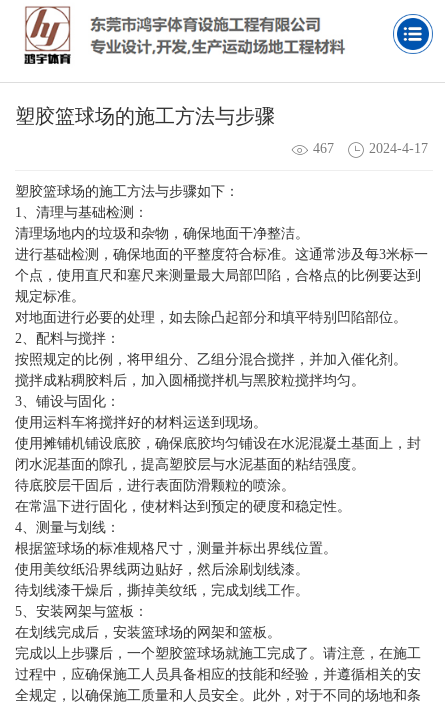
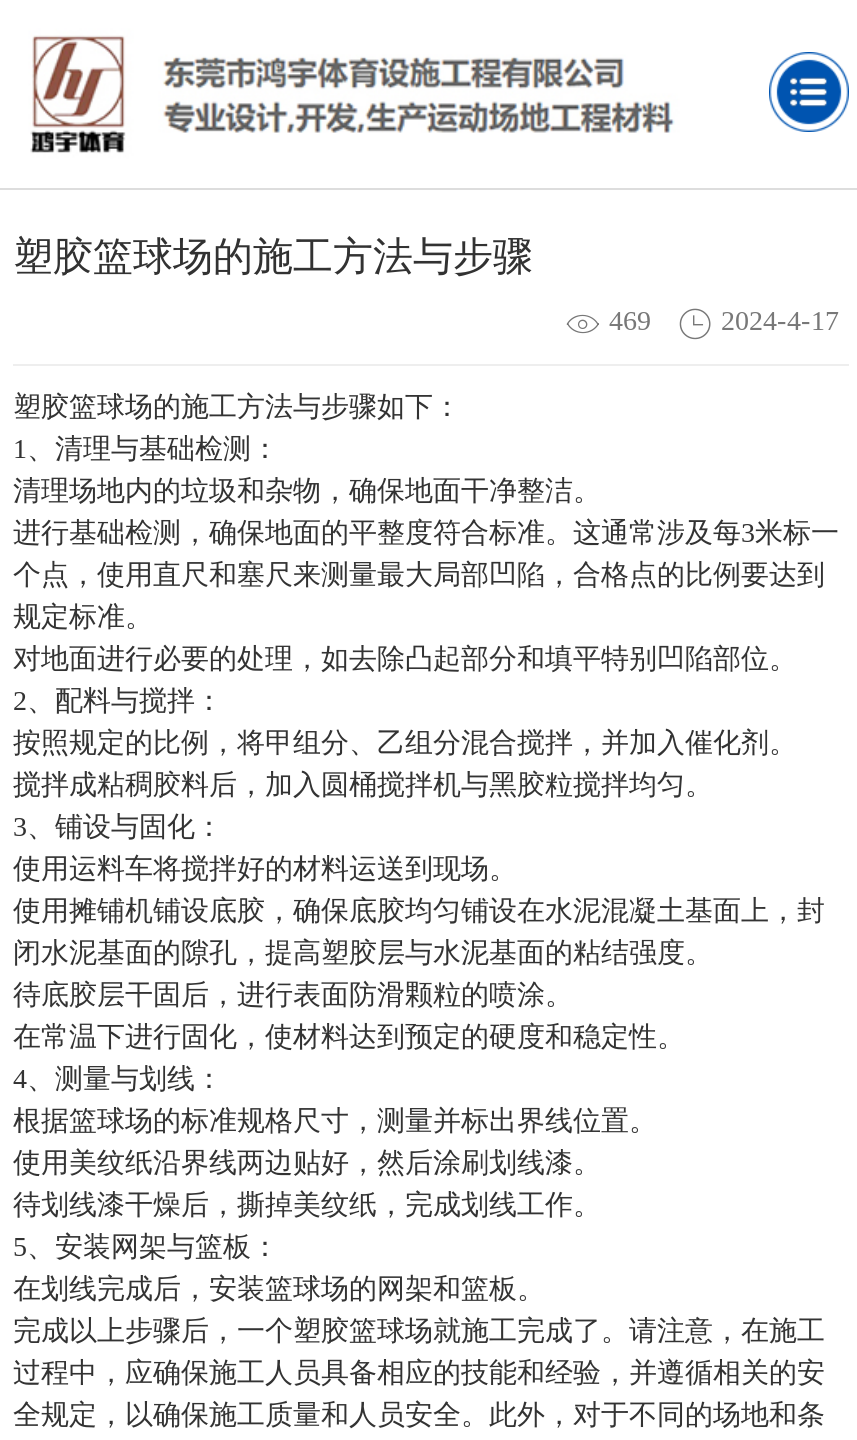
- 467
+ 469
